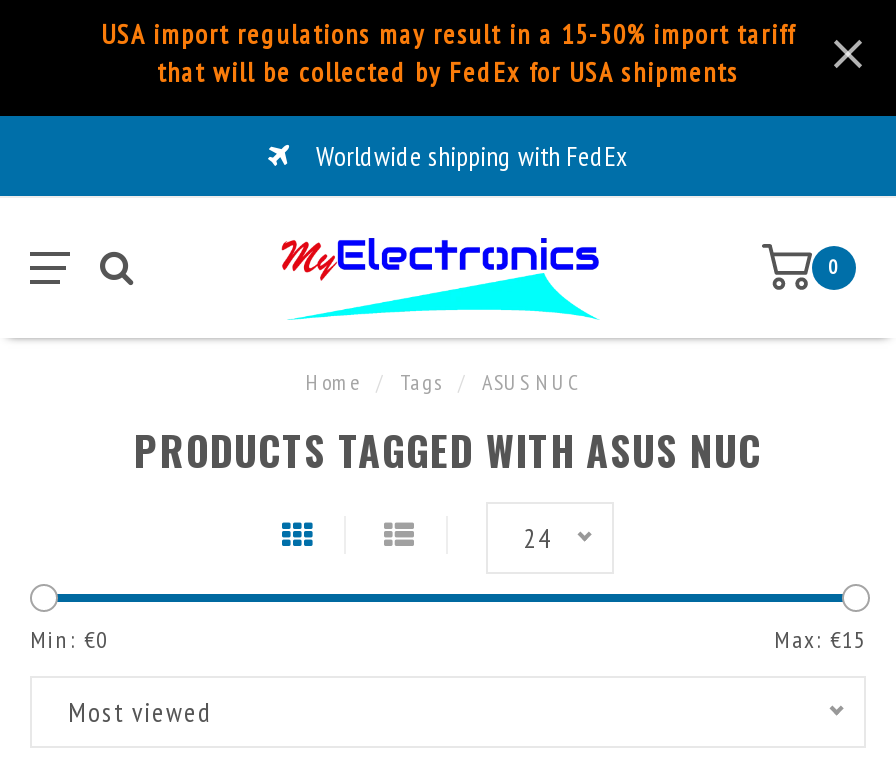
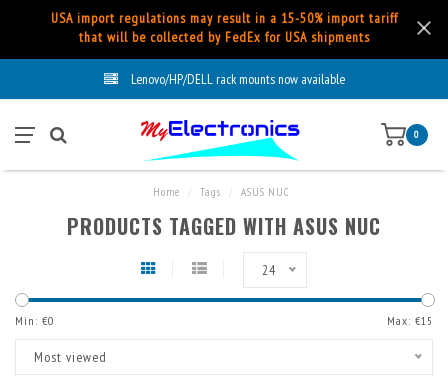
- Worldwide shipping with FedEx
+ Lenovo/HP/DELL rack mounts now available
